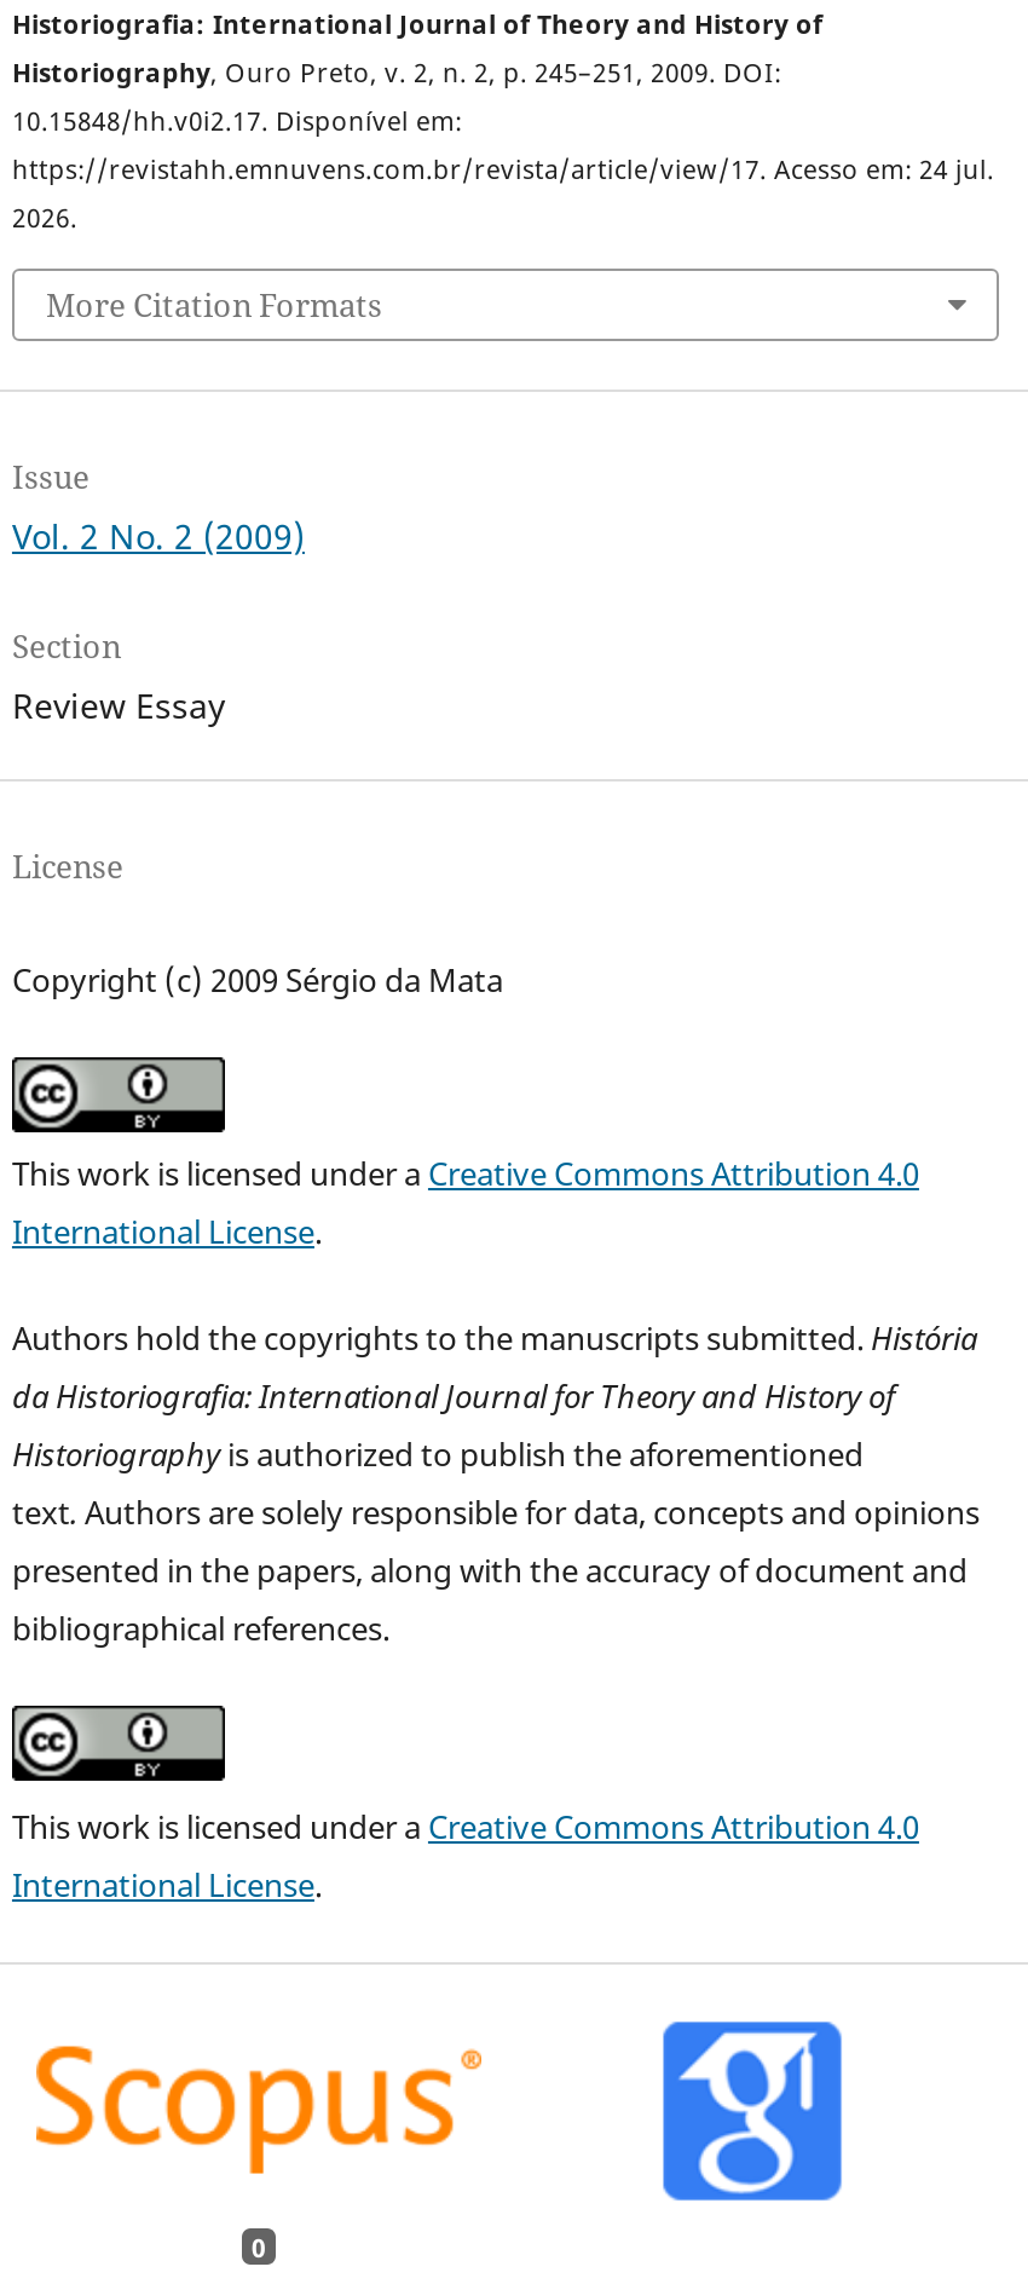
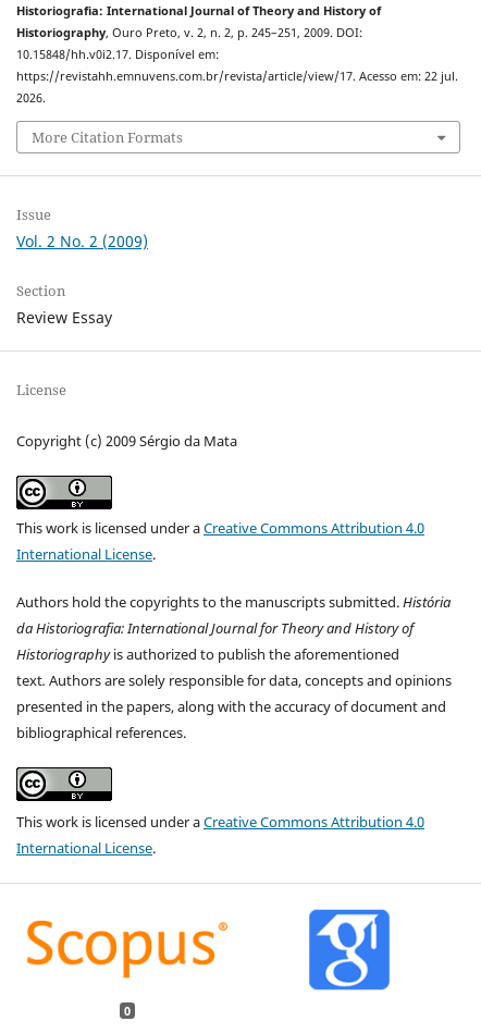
- https://revistahh.emnuvens.com.br/revista/article/view/17. Acesso em: 24 jul.
+ https://revistahh.emnuvens.com.br/revista/article/view/17. Acesso em: 22 jul.
